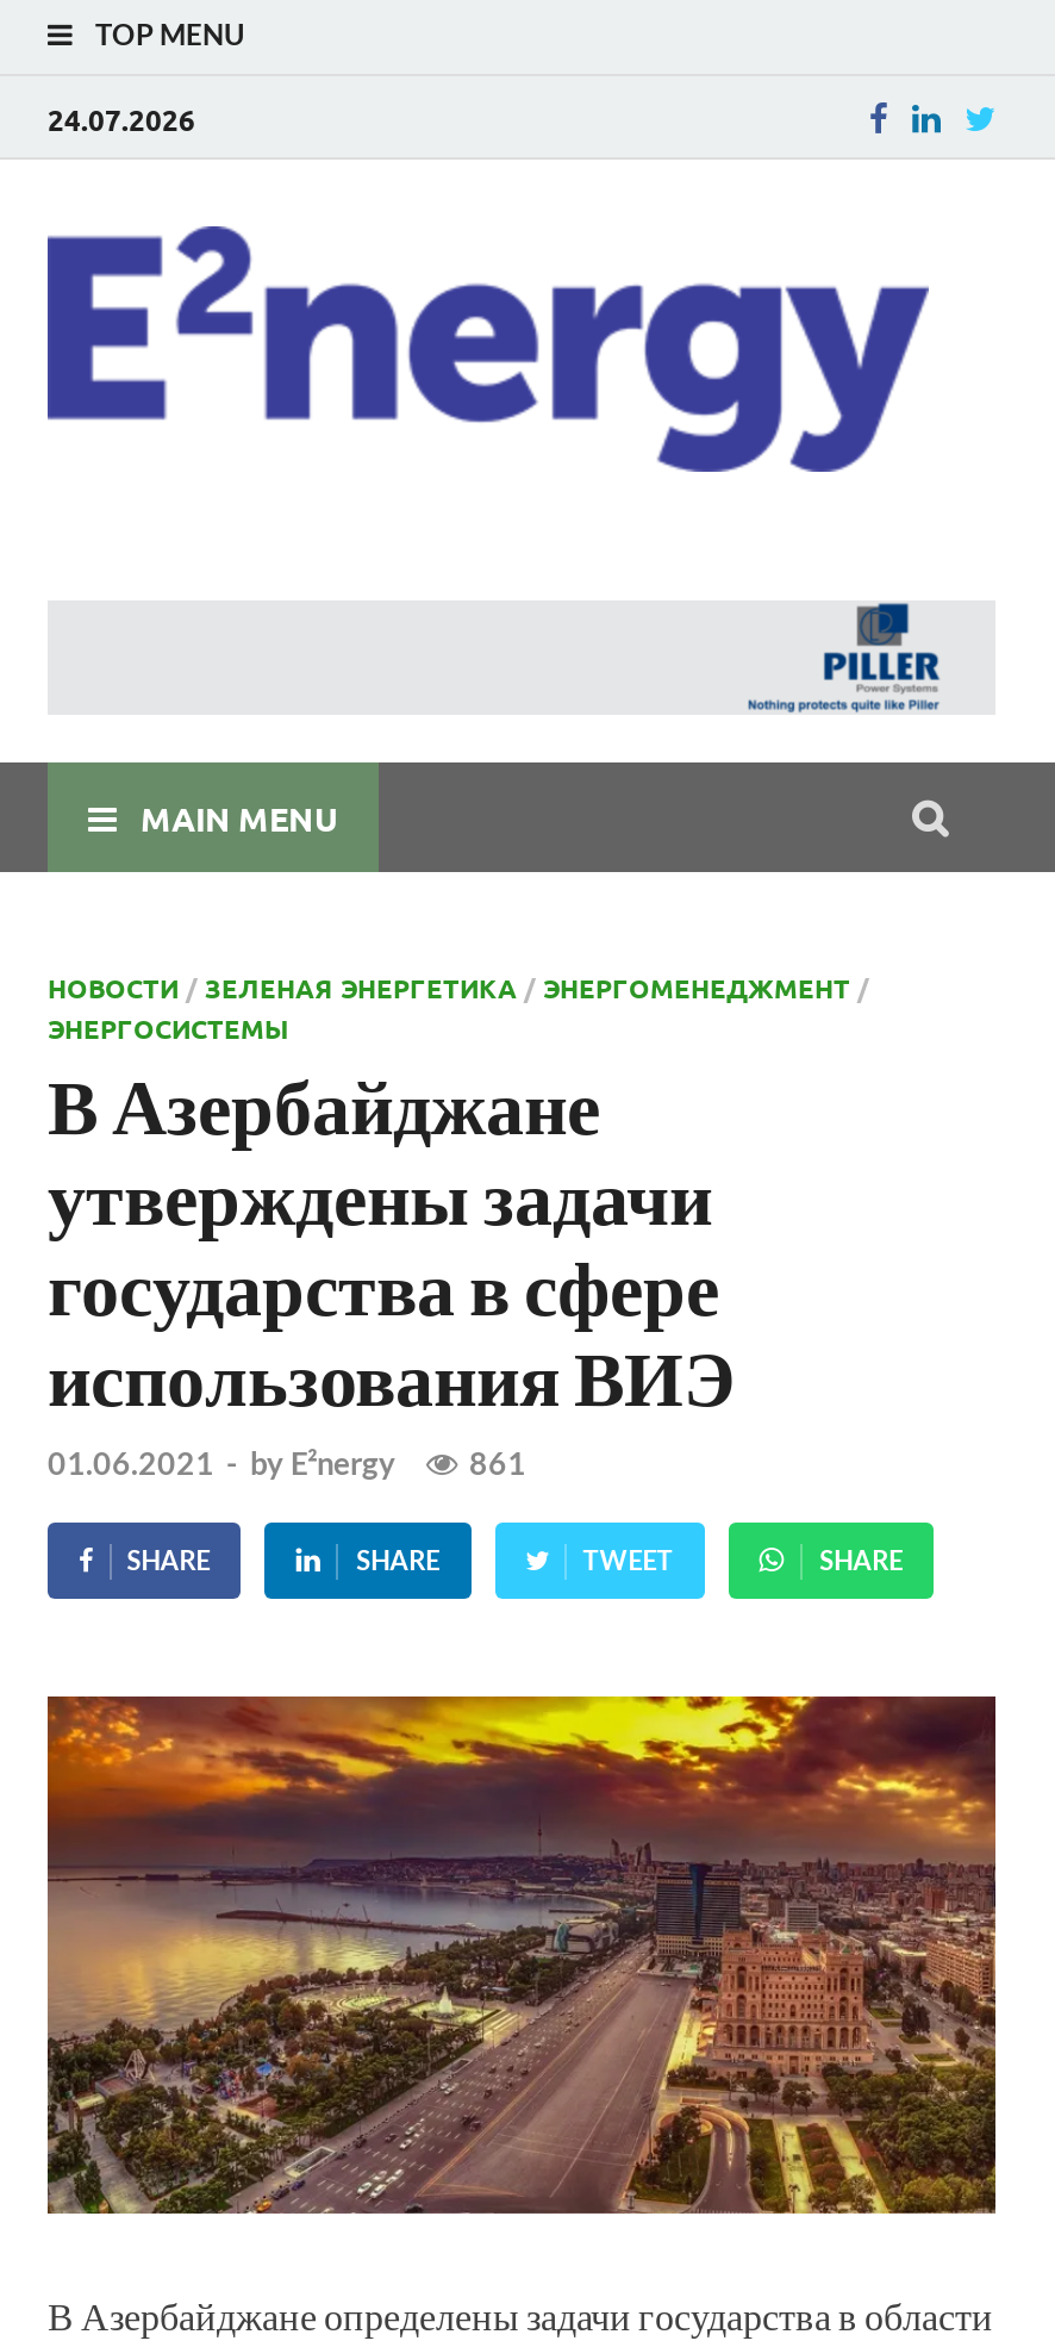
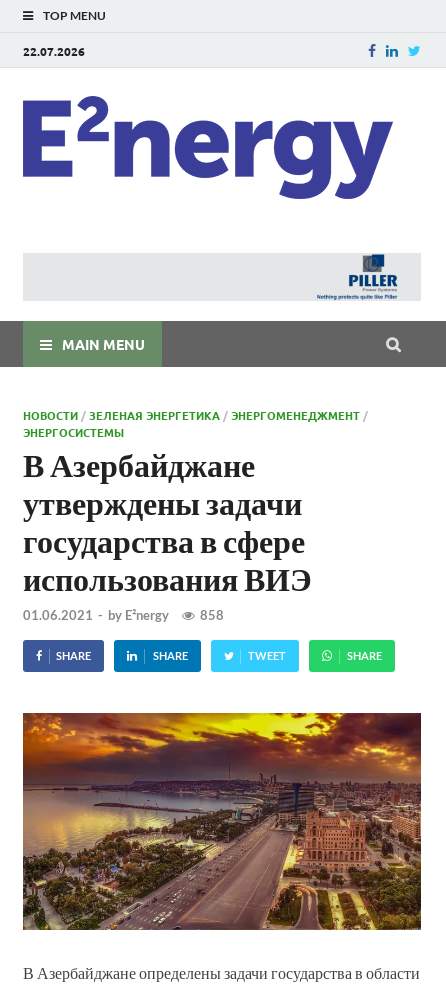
- 24.07.2026
+ 22.07.2026

- 861
+ 858
